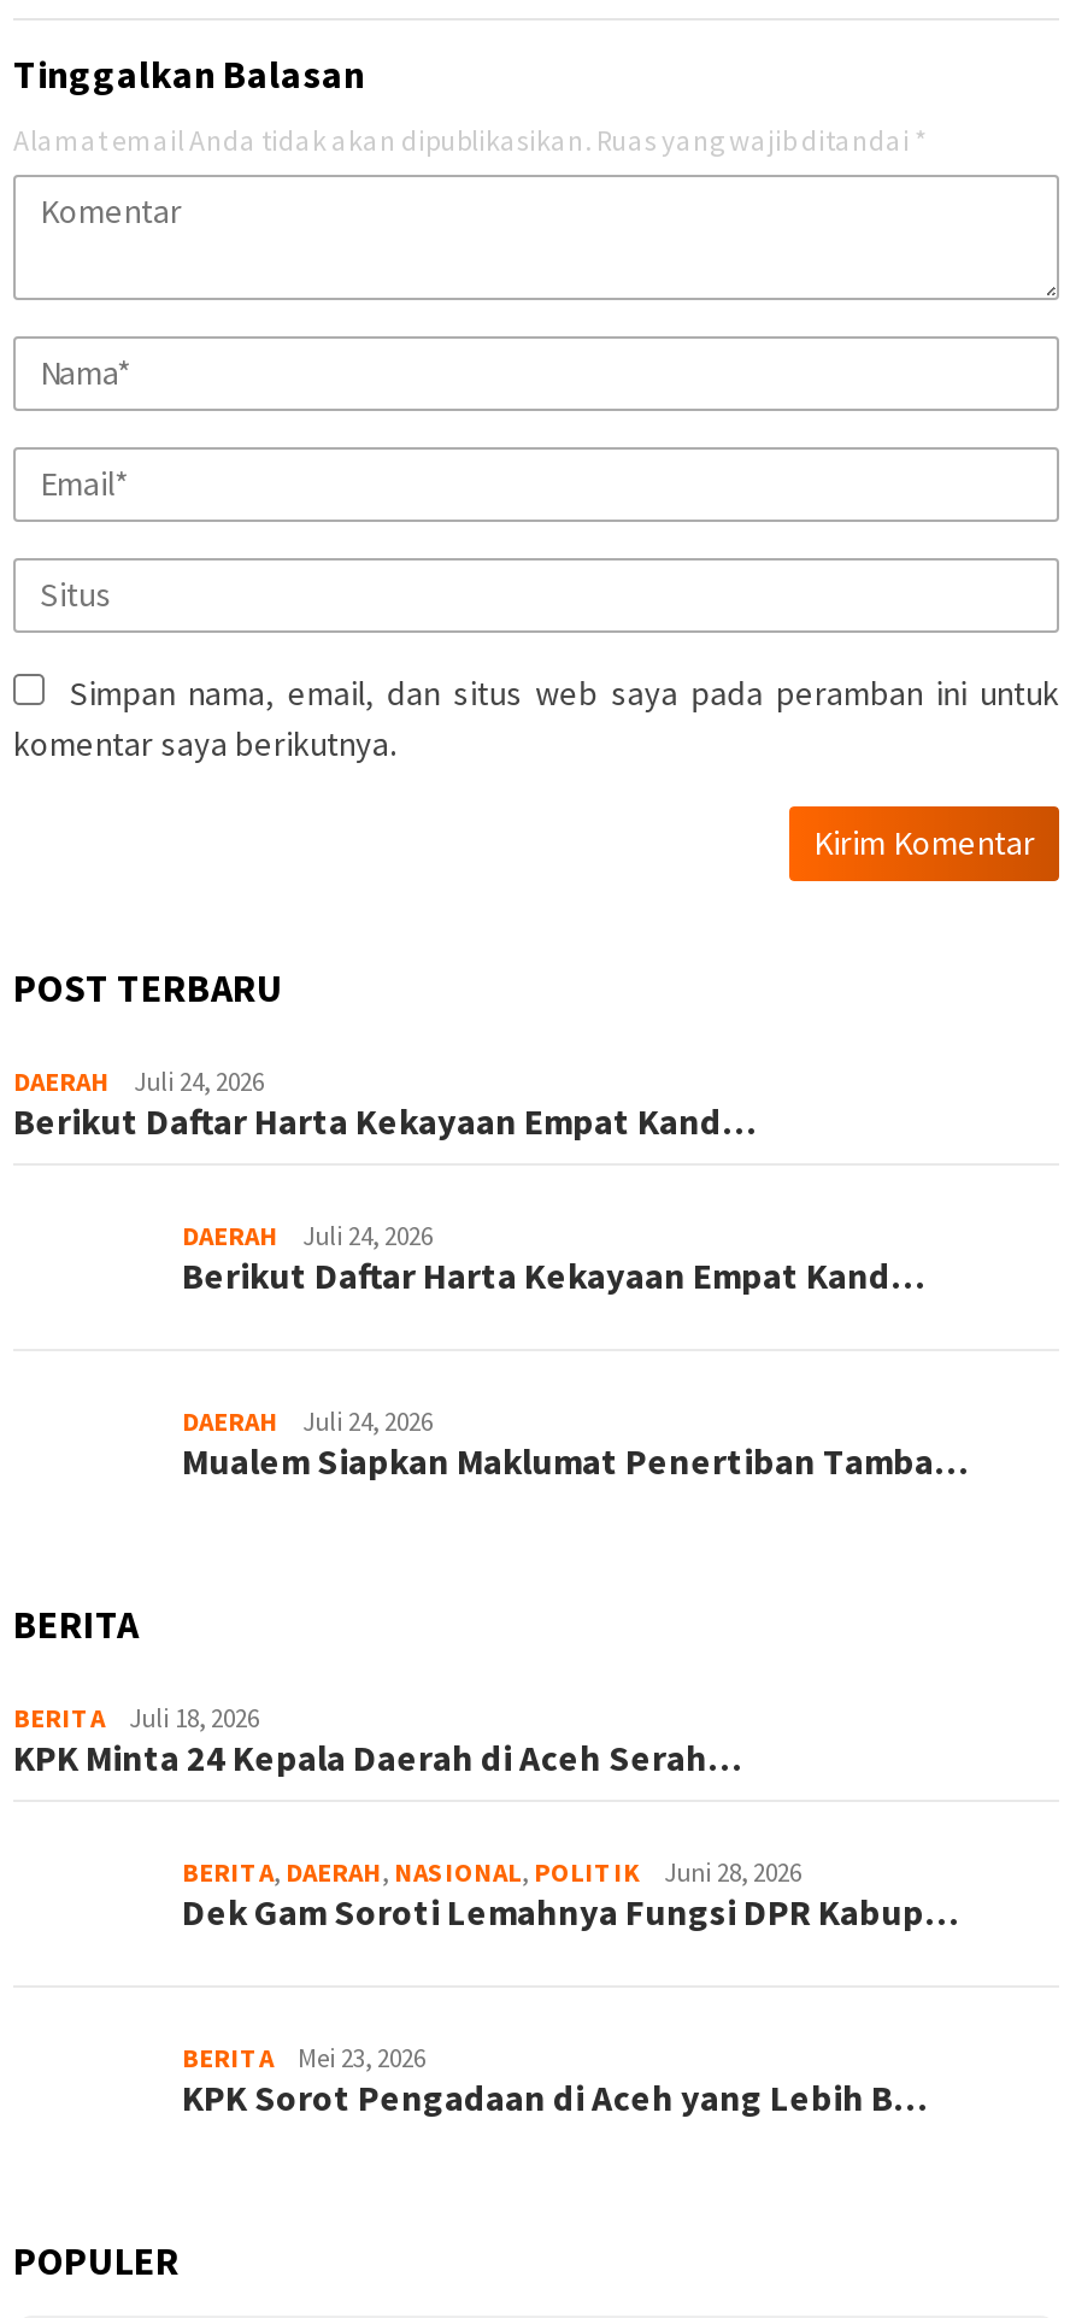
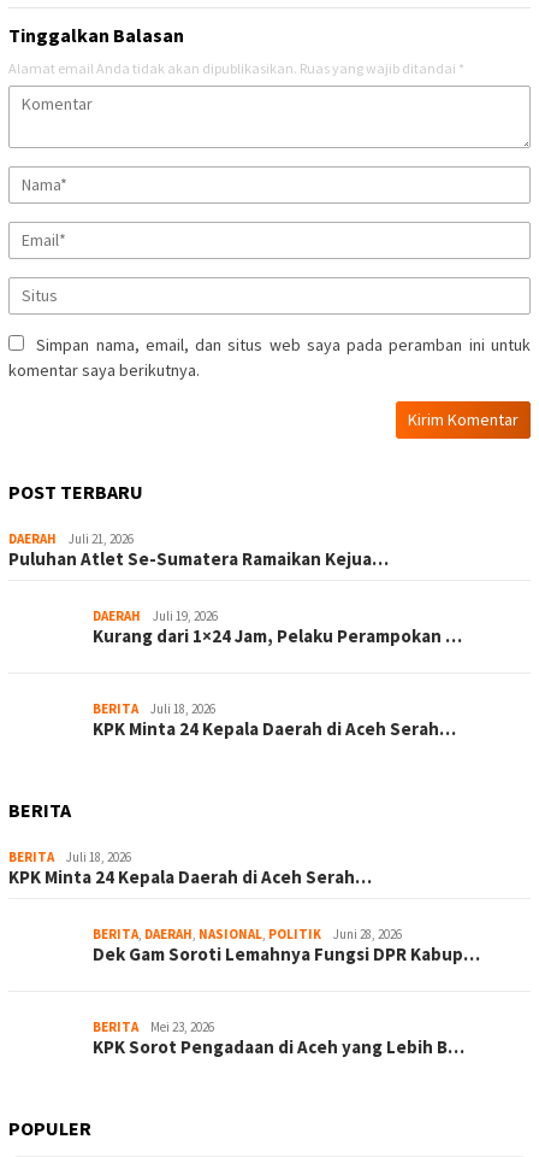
- Juli 24, 2026
- Berikut Daftar Harta Kekayaan Empat Kand…
+ Juli 21, 2026
+ Puluhan Atlet Se-Sumatera Ramaikan Kejua…

- Juli 24, 2026
- Berikut Daftar Harta Kekayaan Empat Kand…
+ Juli 19, 2026
+ Kurang dari 1×24 Jam, Pelaku Perampokan …

- DAERAH
- Juli 24, 2026
- Mualem Siapkan Maklumat Penertiban Tamba…
+ BERITA
+ Juli 18, 2026
+ KPK Minta 24 Kepala Daerah di Aceh Serah…
